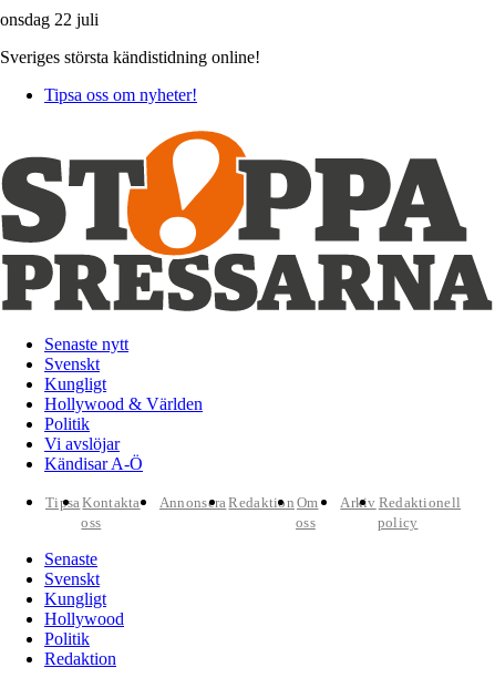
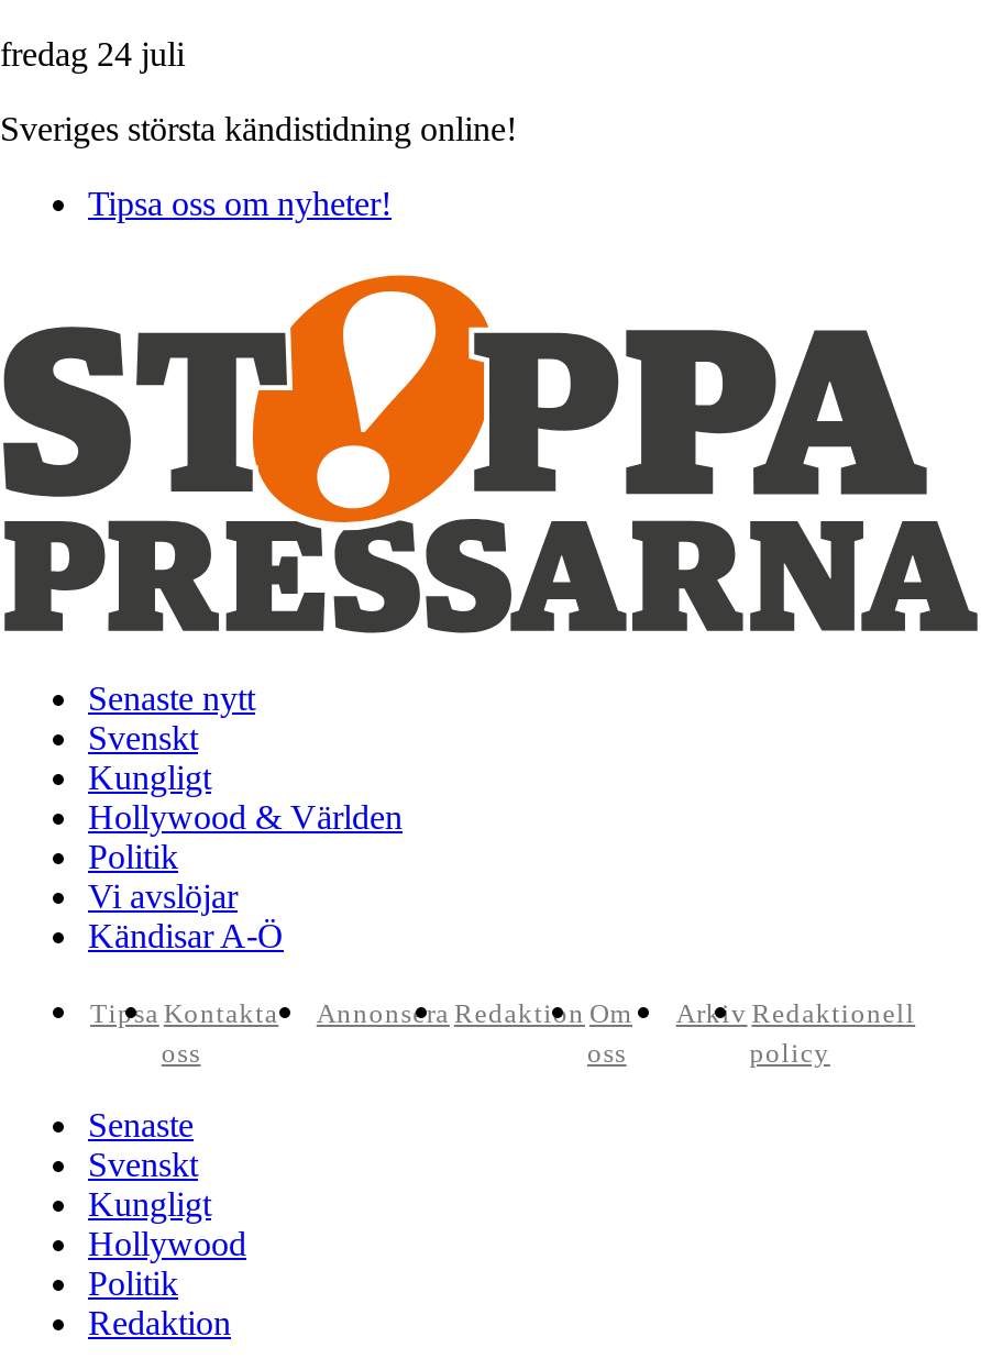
- onsdag 22 juli
+ fredag 24 juli
